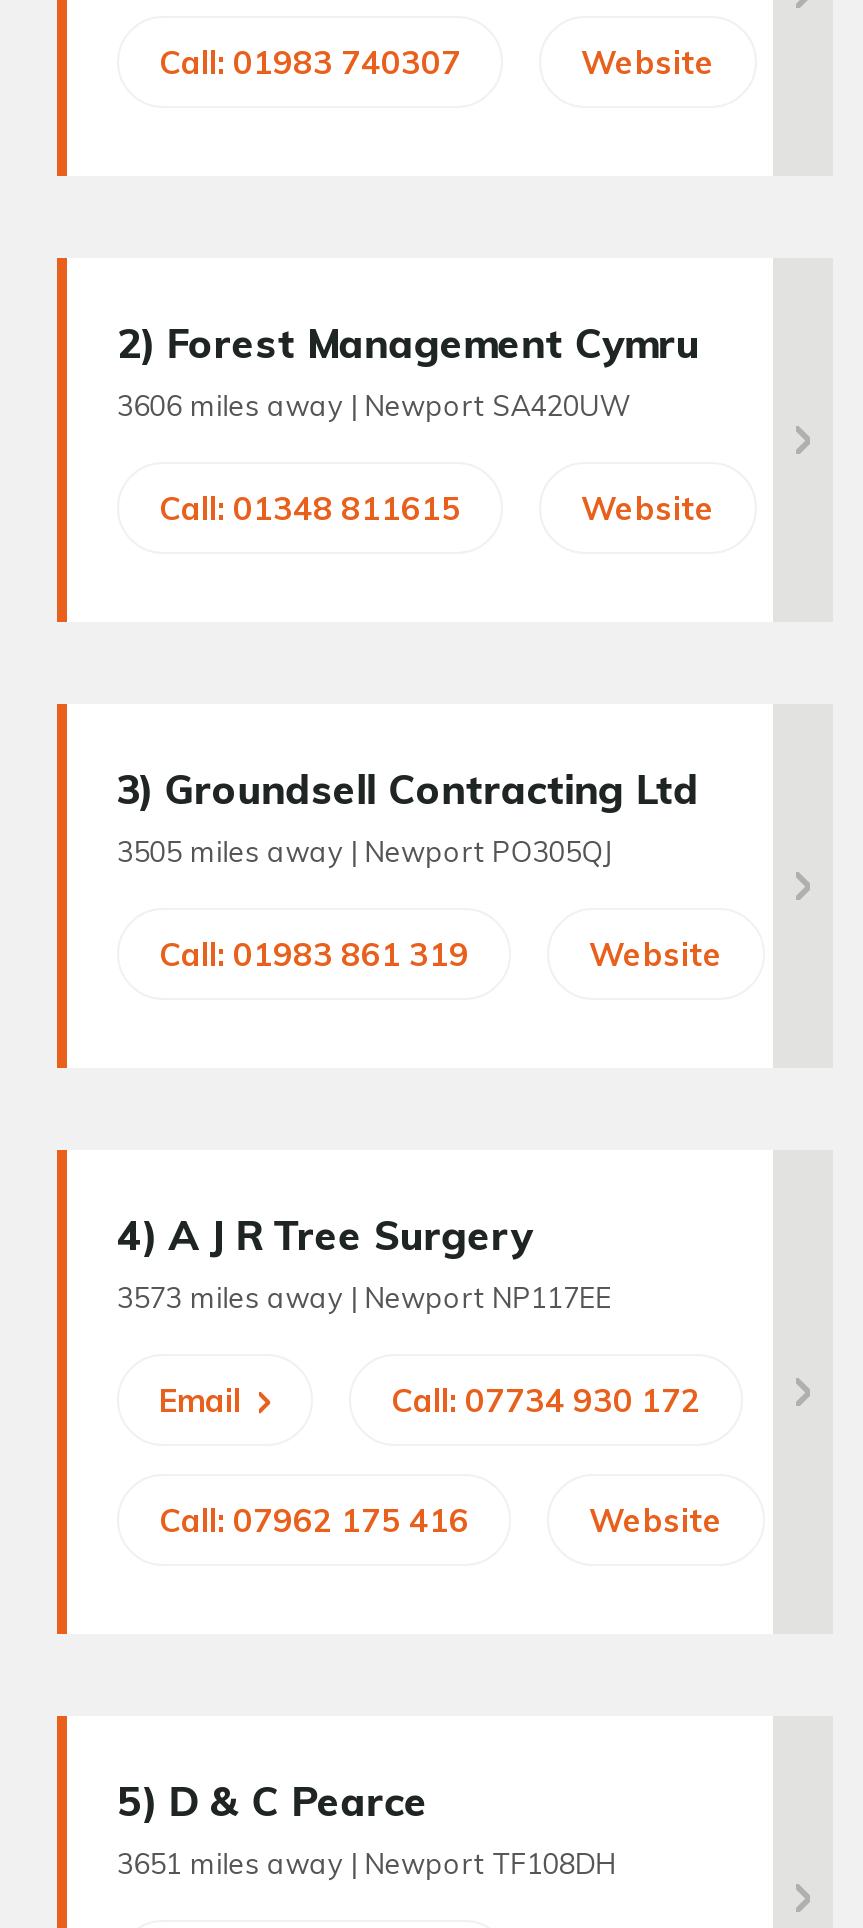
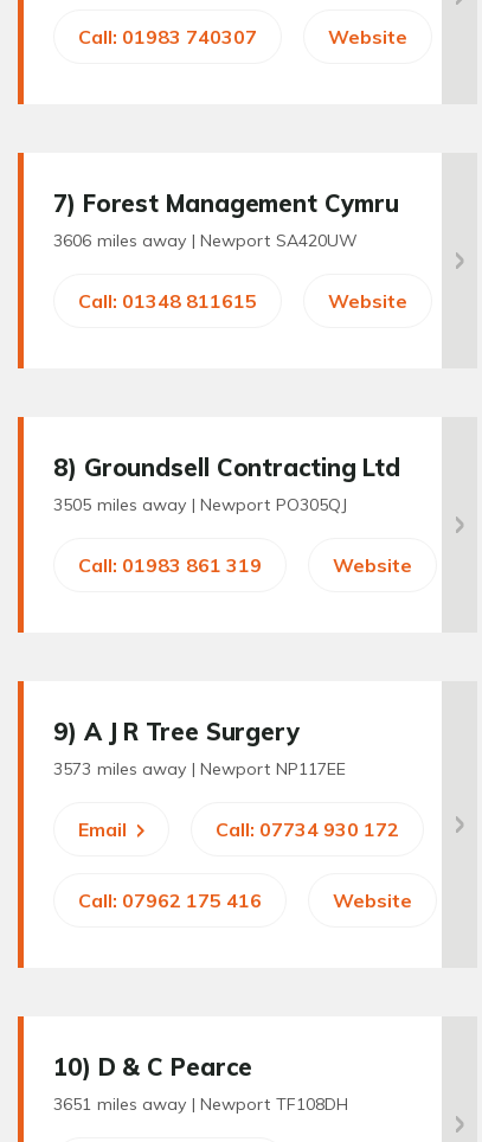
- 2) Forest Management Cymru
+ 7) Forest Management Cymru

- 3) Groundsell Contracting Ltd
+ 8) Groundsell Contracting Ltd

- 4) A J R Tree Surgery
+ 9) A J R Tree Surgery

- 5) D & C Pearce
+ 10) D & C Pearce
